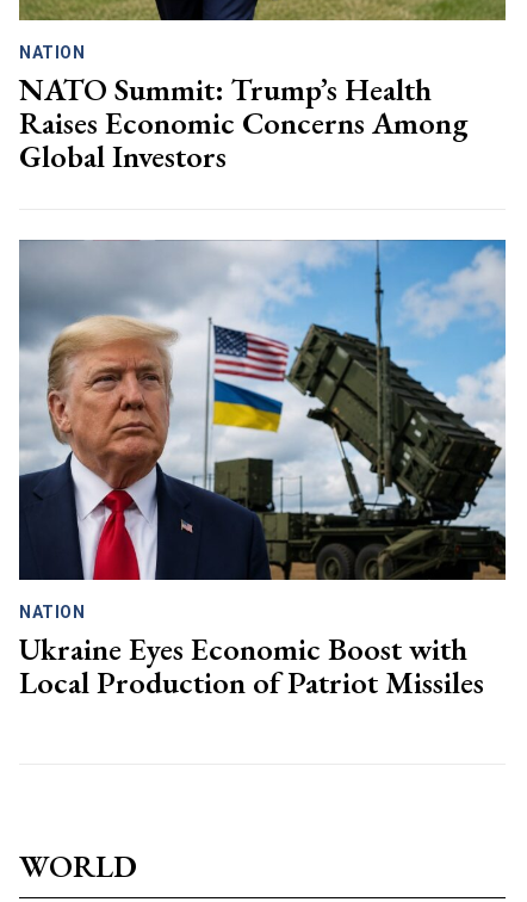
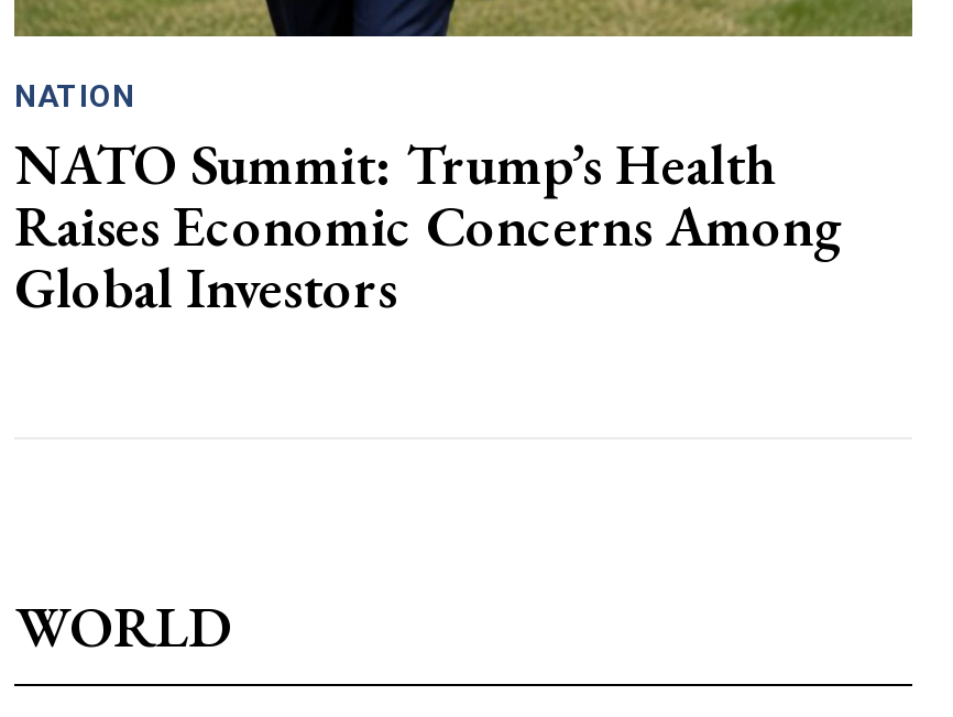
- [image]
- NATION
- Ukraine Eyes Economic Boost with
- Local Production of Patriot Missiles
